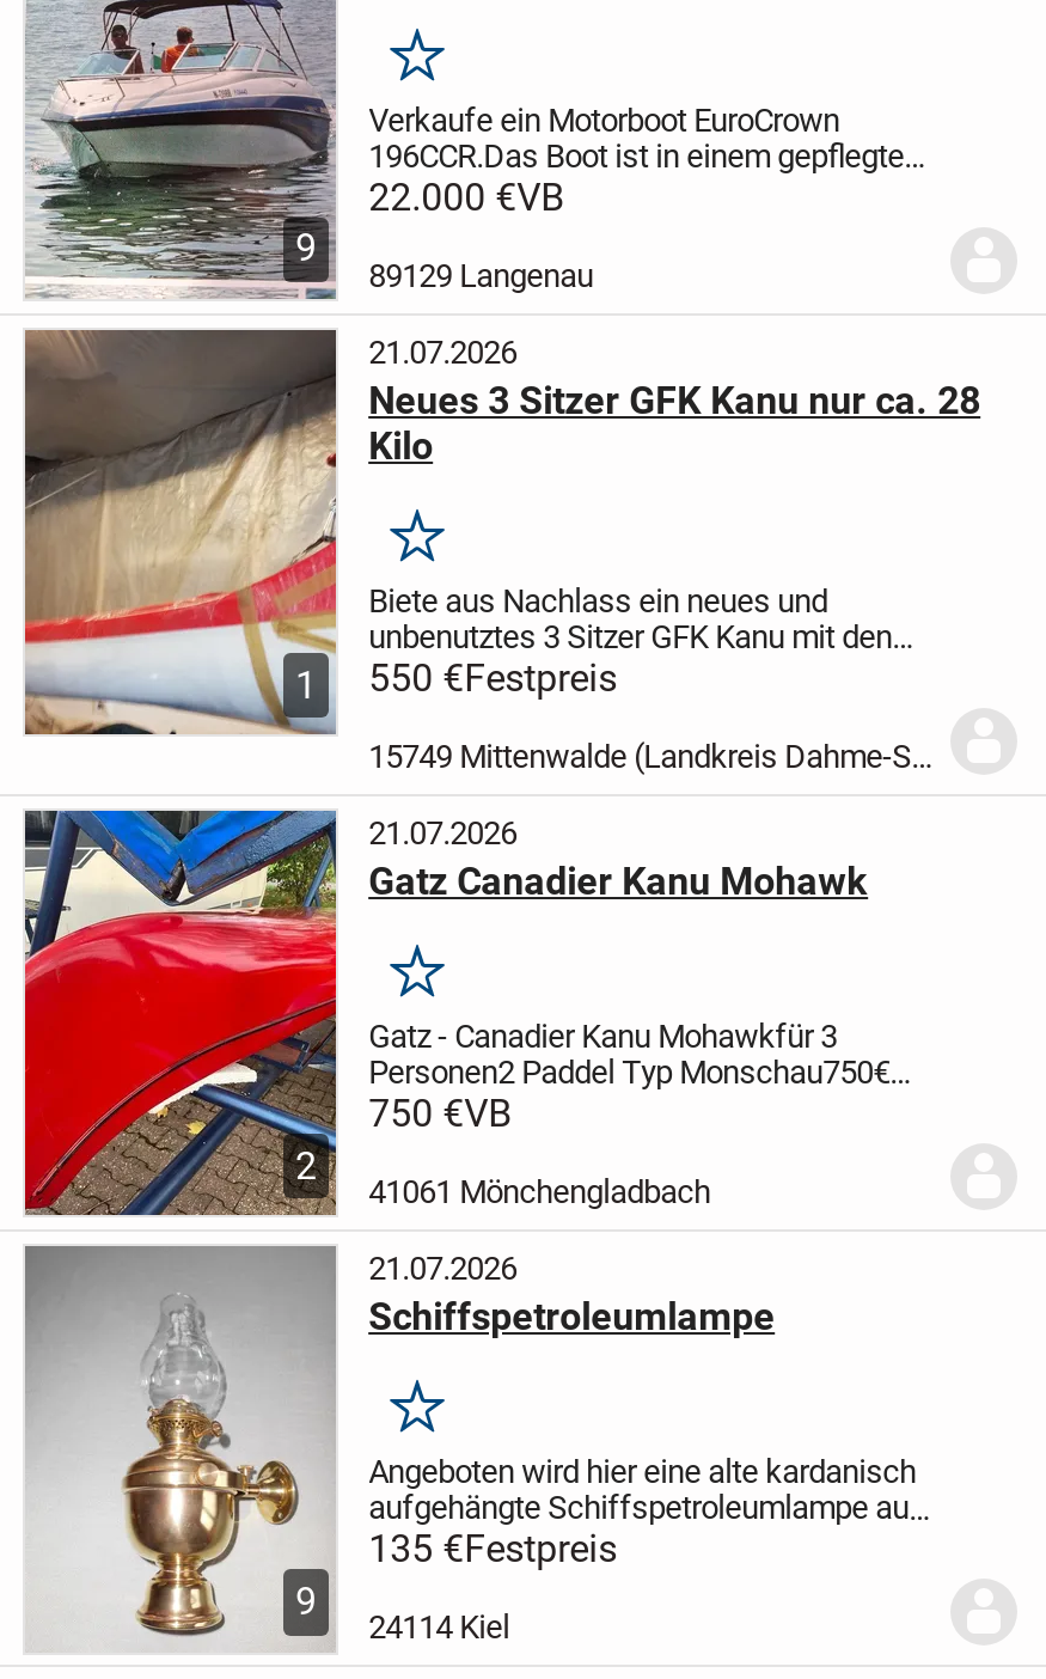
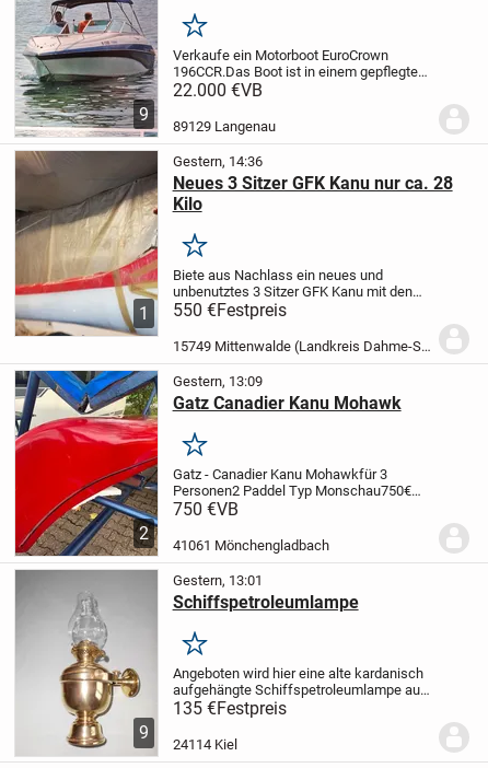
- 21.07.2026
+ Gestern, 14:36

- 21.07.2026
+ Gestern, 13:09

- 21.07.2026
+ Gestern, 13:01
